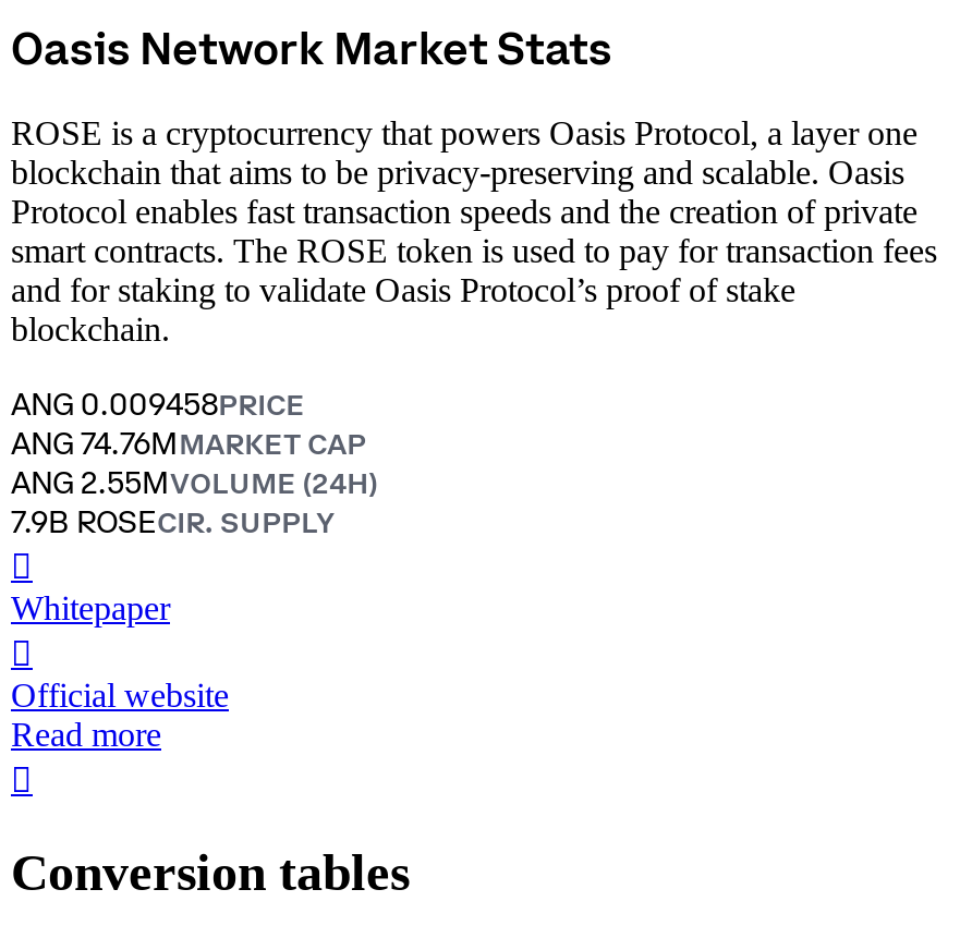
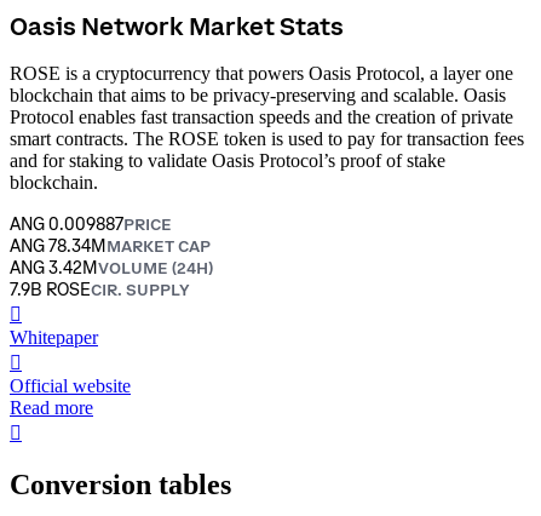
- ANG 0.009458PRICE
+ ANG 0.009887PRICE

- ANG 74.76MMARKET CAP
+ ANG 78.34MMARKET CAP

- ANG 2.55MVOLUME (24H)
+ ANG 3.42MVOLUME (24H)
